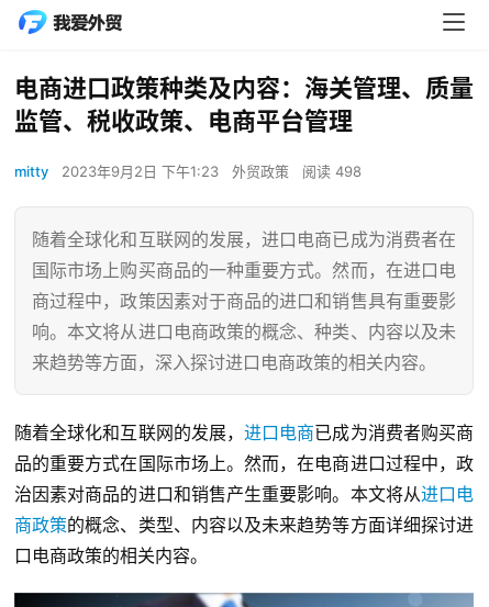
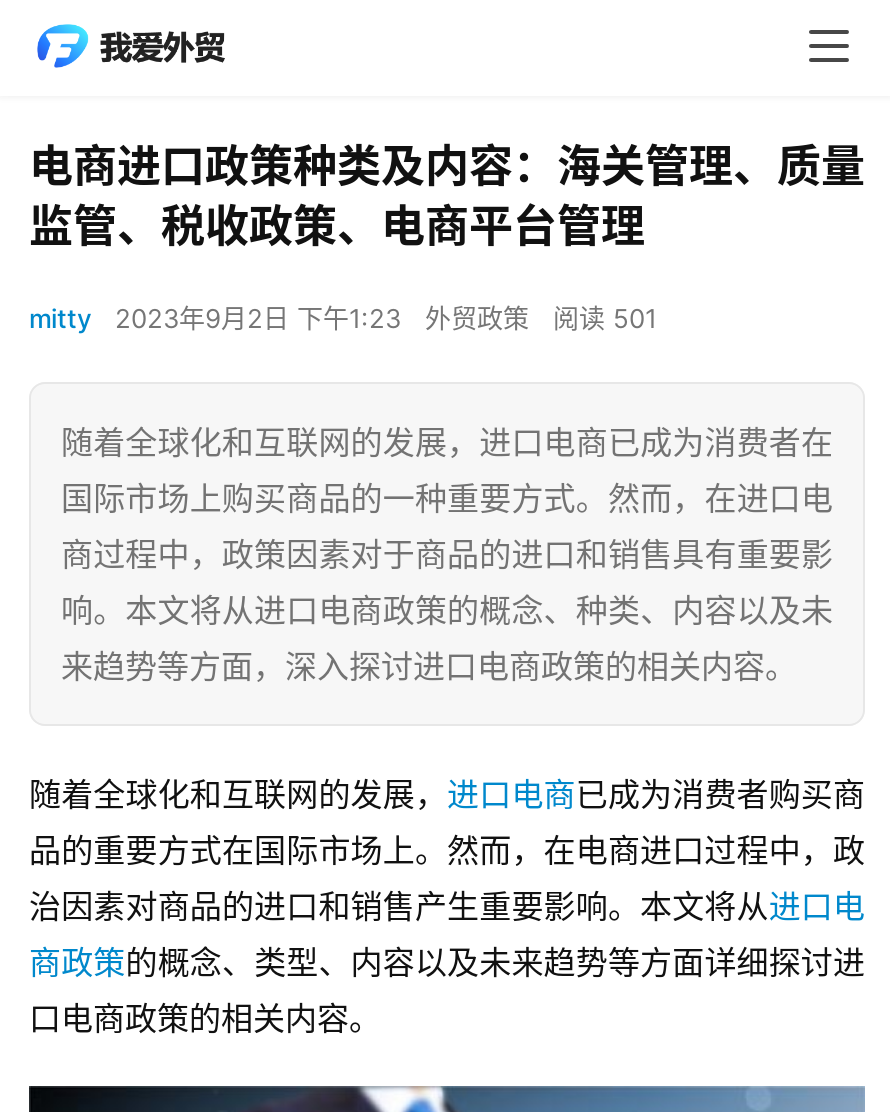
- mitty 2023年9月2日 下午1:23 外贸政策 阅读 498
+ mitty 2023年9月2日 下午1:23 外贸政策 阅读 501
